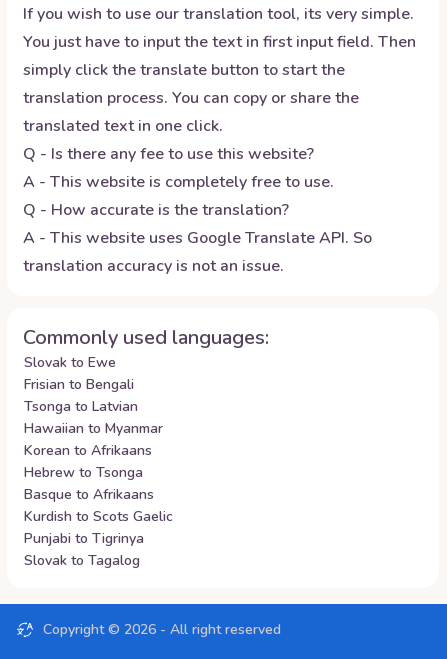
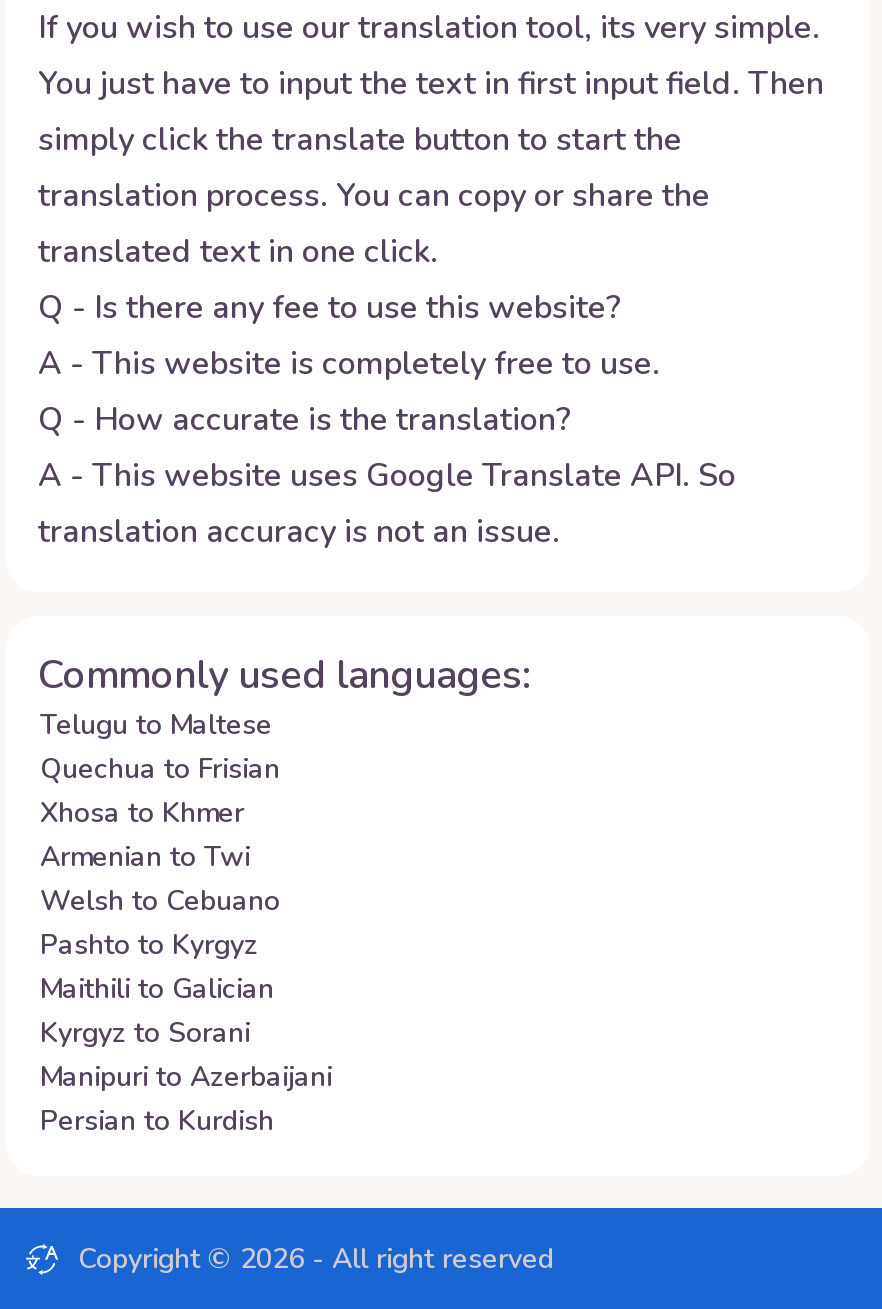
- Slovak to Ewe
- Frisian to Bengali
- Tsonga to Latvian
- Hawaiian to Myanmar
- Korean to Afrikaans
- Hebrew to Tsonga
- Basque to Afrikaans
- Kurdish to Scots Gaelic
- Punjabi to Tigrinya
- Slovak to Tagalog
+ Telugu to Maltese
+ Quechua to Frisian
+ Xhosa to Khmer
+ Armenian to Twi
+ Welsh to Cebuano
+ Pashto to Kyrgyz
+ Maithili to Galician
+ Kyrgyz to Sorani
+ Manipuri to Azerbaijani
+ Persian to Kurdish
